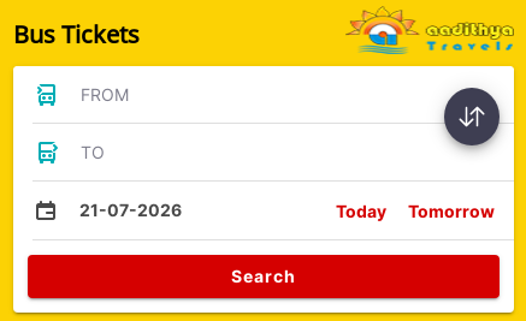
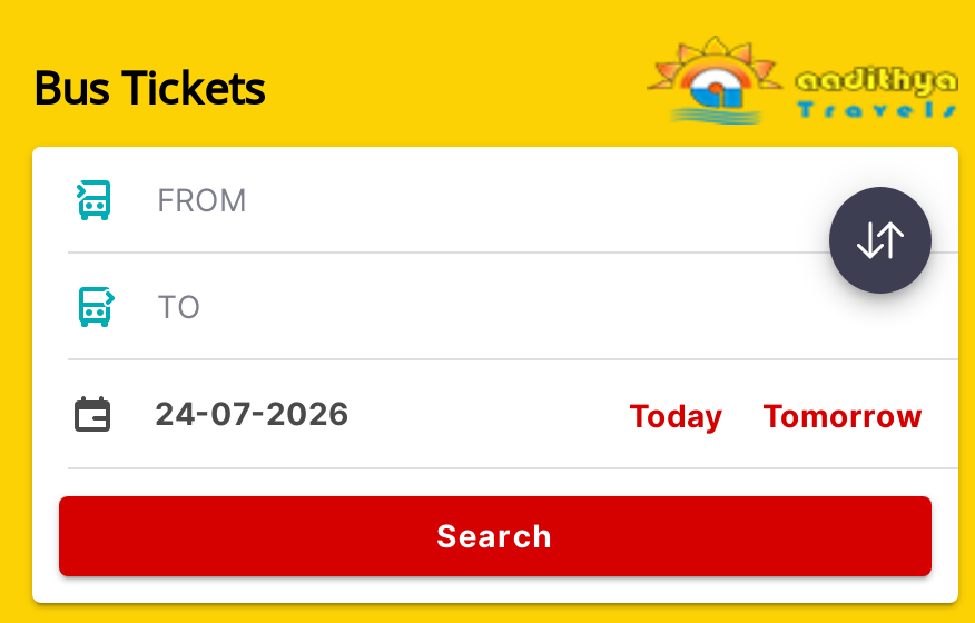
- 21-07-2026
+ 24-07-2026
